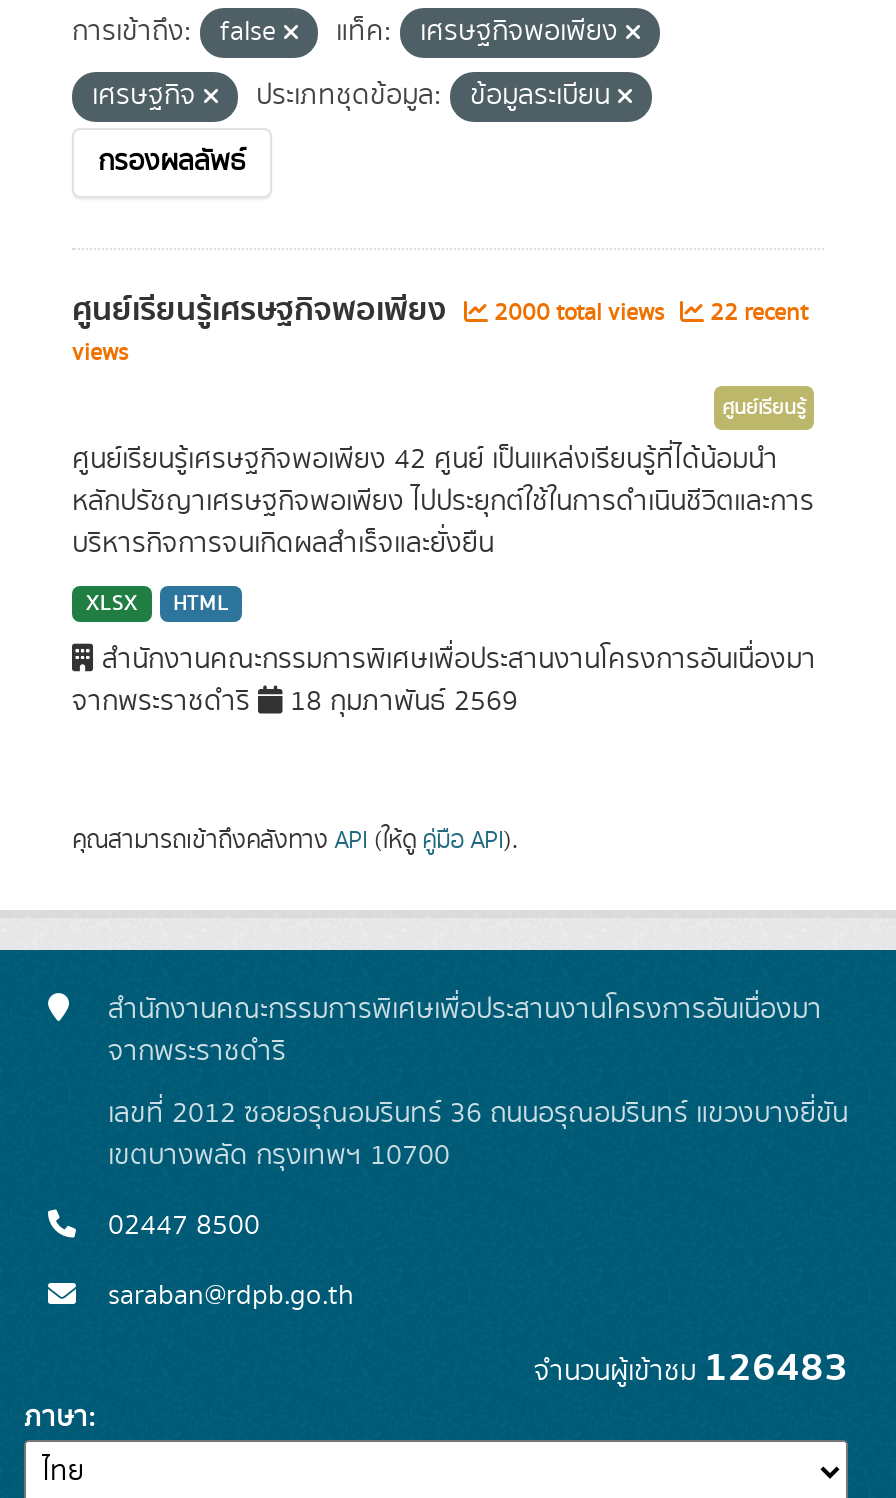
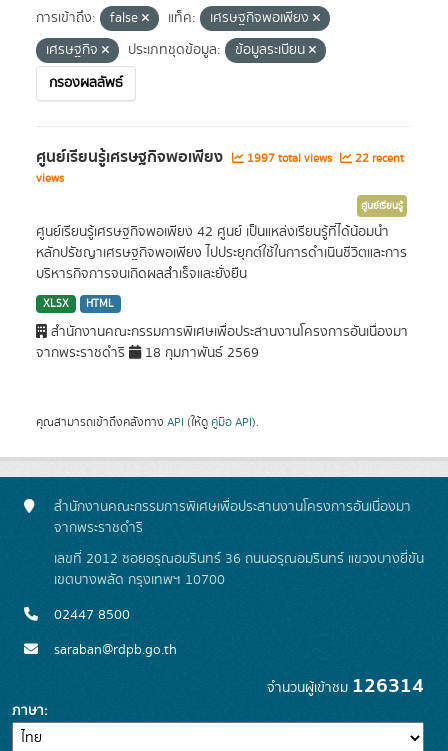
- ศูนย์เรียนรู้เศรษฐกิจพอเพียง 2000 total views 22 recent
+ ศูนย์เรียนรู้เศรษฐกิจพอเพียง 1997 total views 22 recent

- จำนวนผู้เข้าชม126483
+ จำนวนผู้เข้าชม126314
